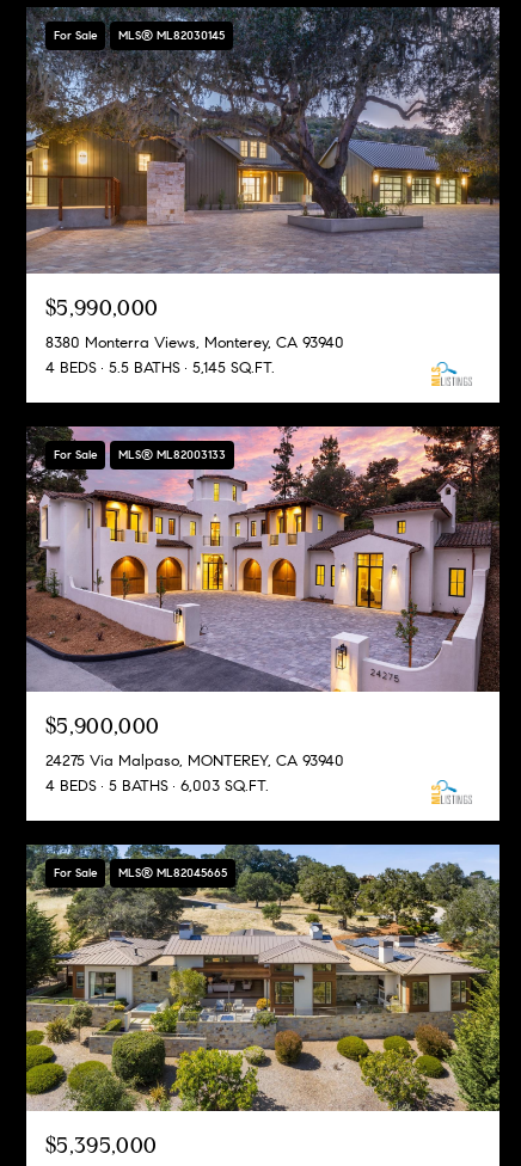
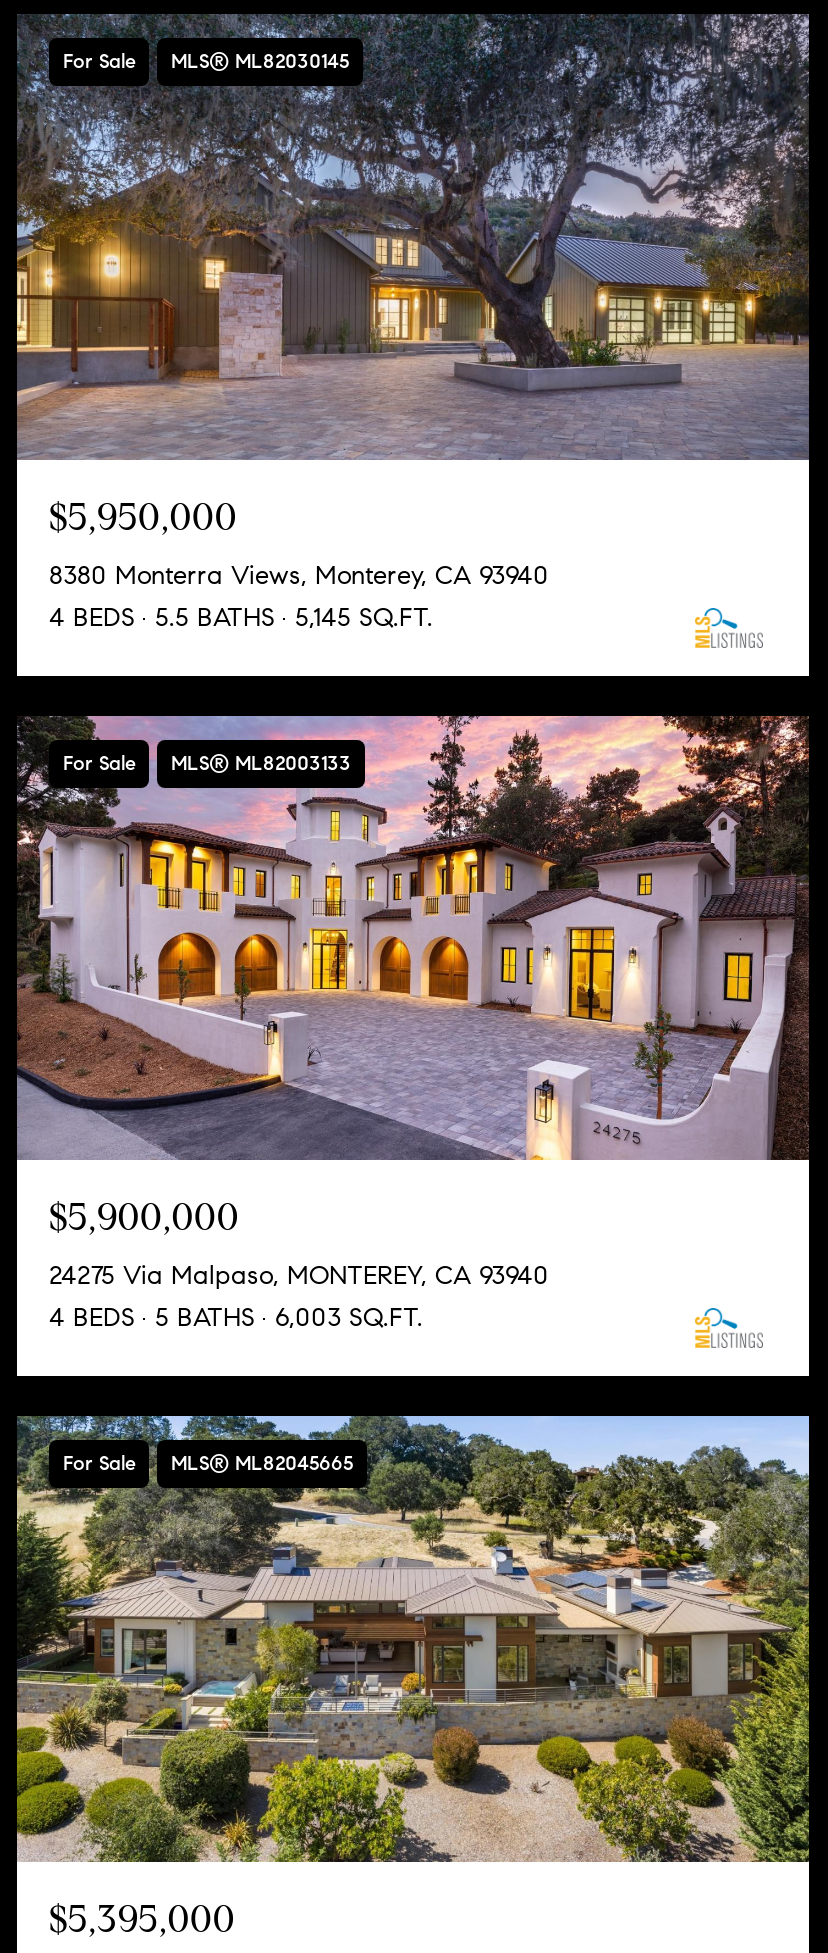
- $5,990,000
+ $5,950,000
